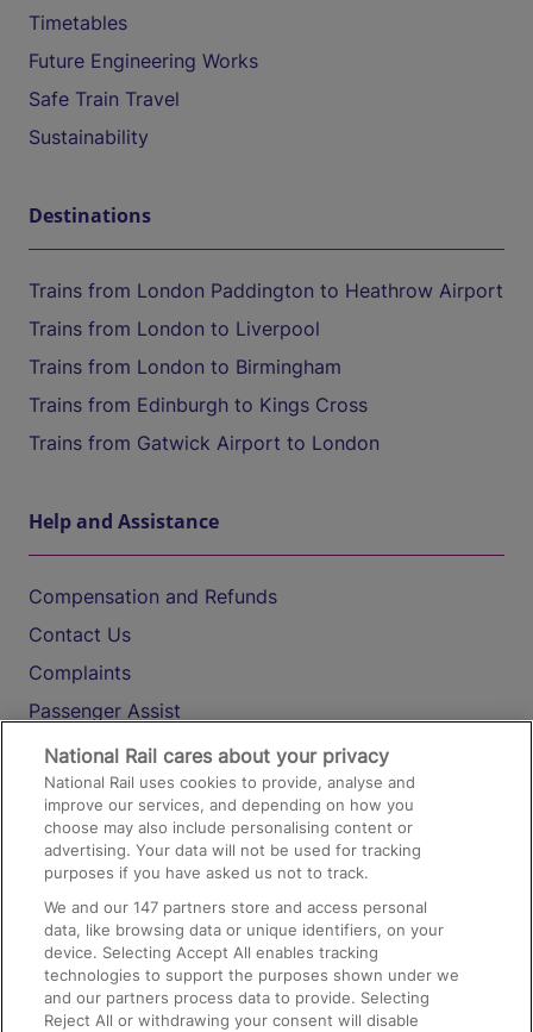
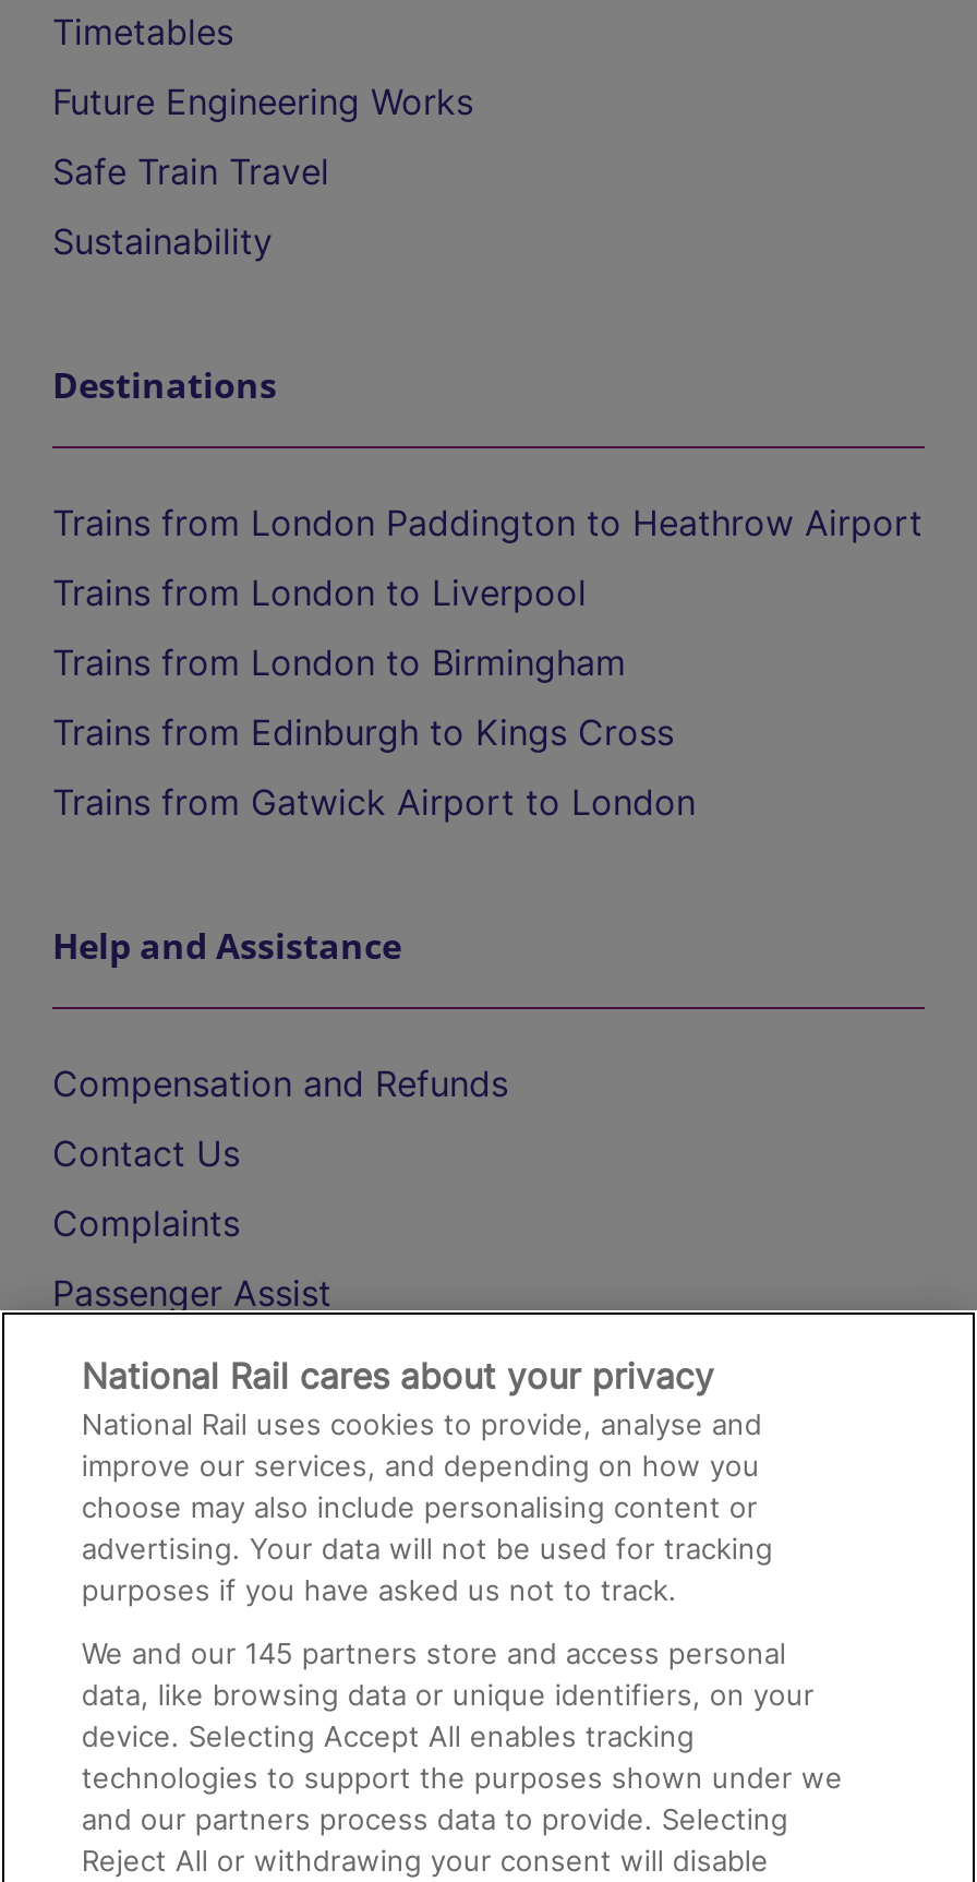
- We and our 147 partners store and access personal
+ We and our 145 partners store and access personal
